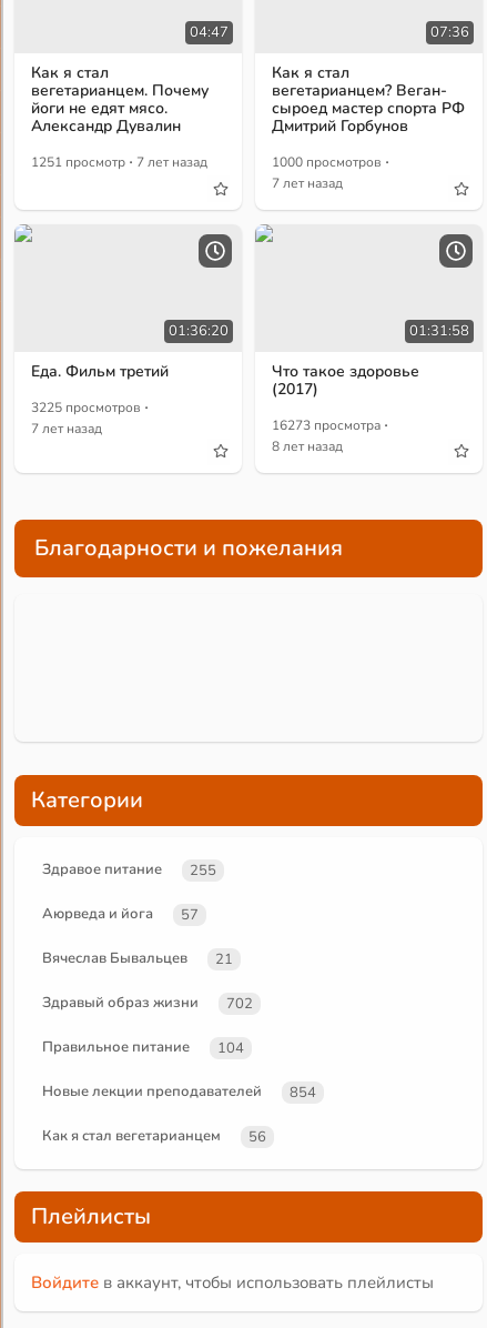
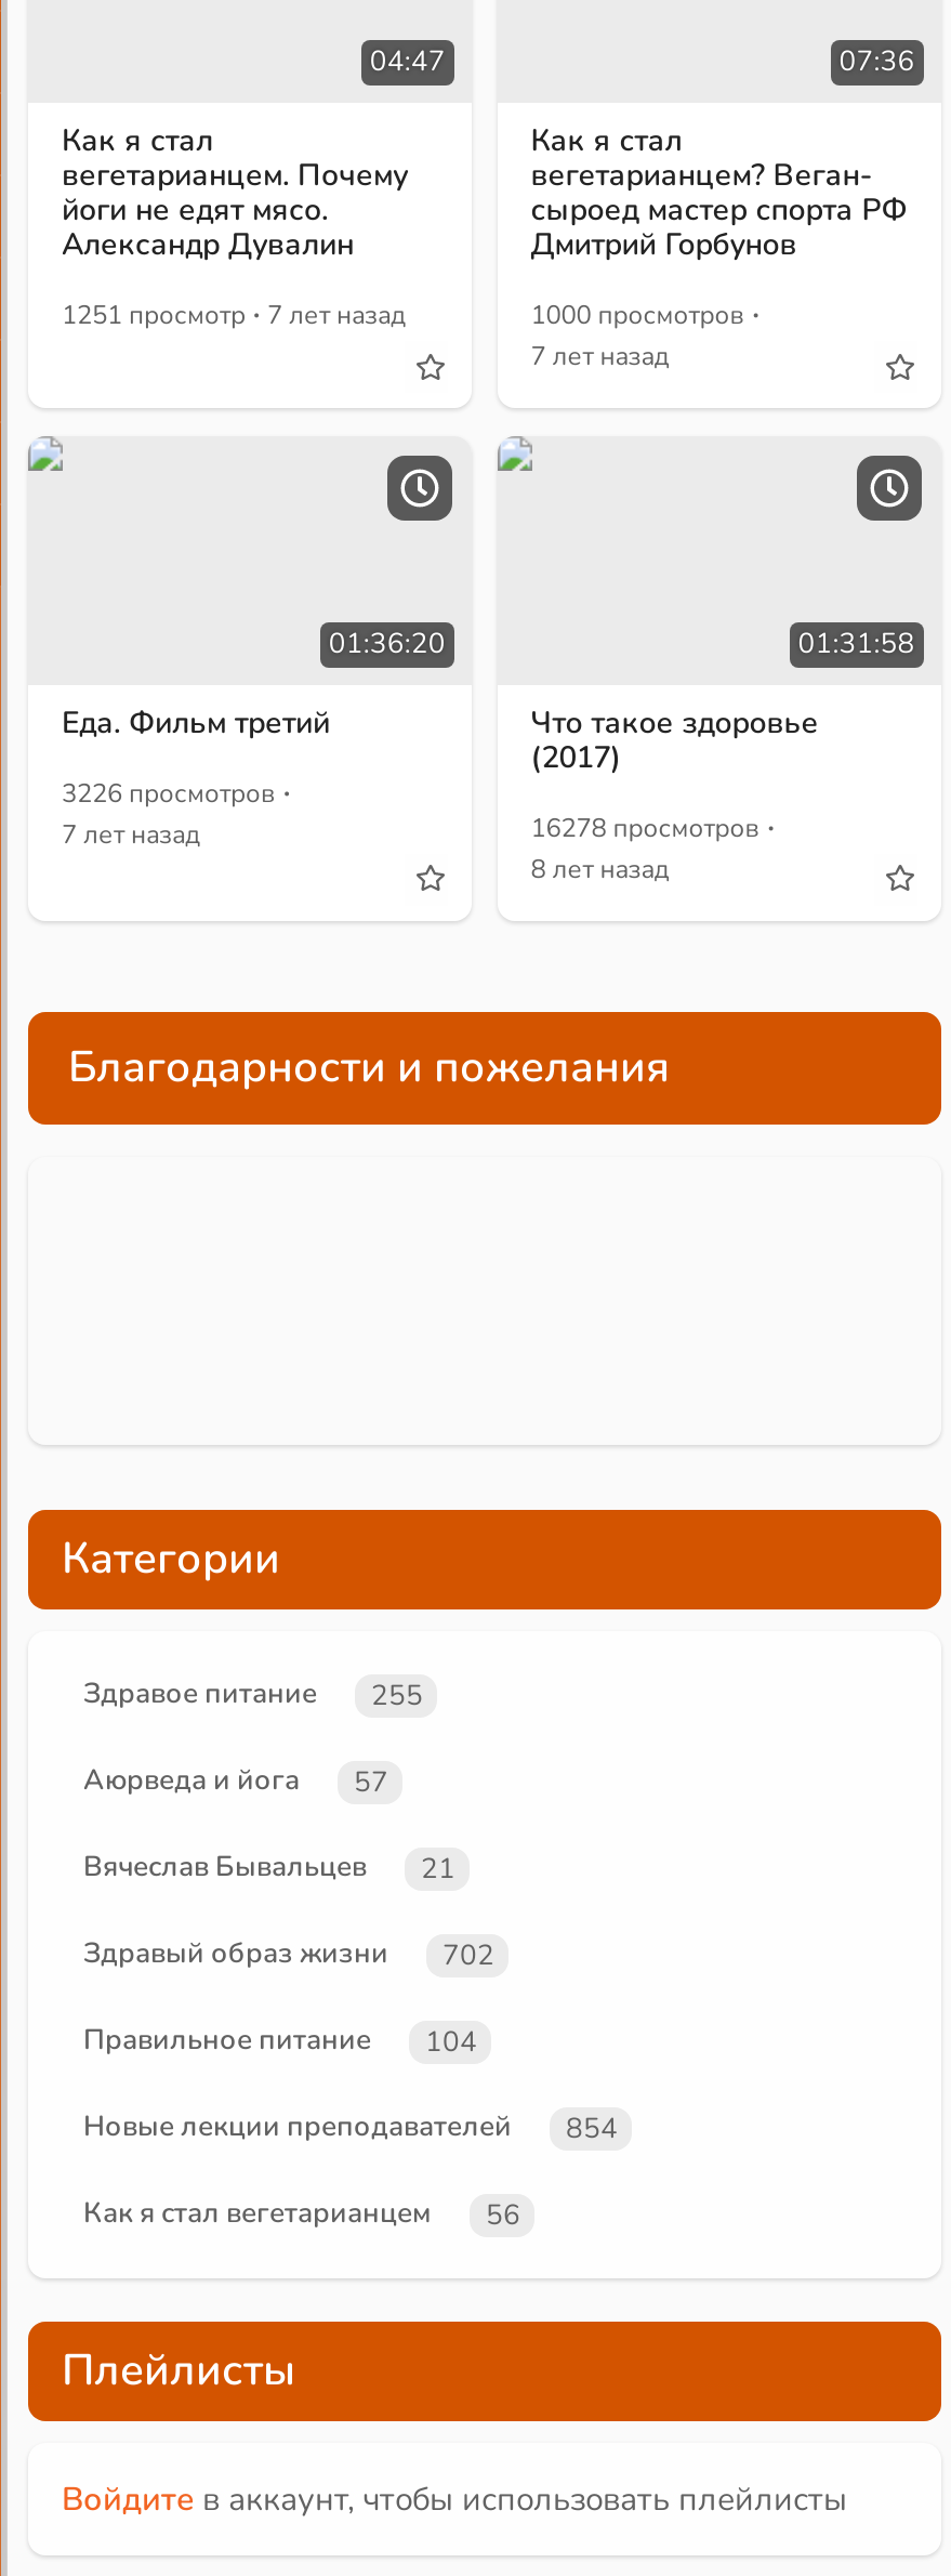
- 3225 просмотров ·
+ 3226 просмотров ·

- 16273 просмотра ·
+ 16278 просмотров ·
